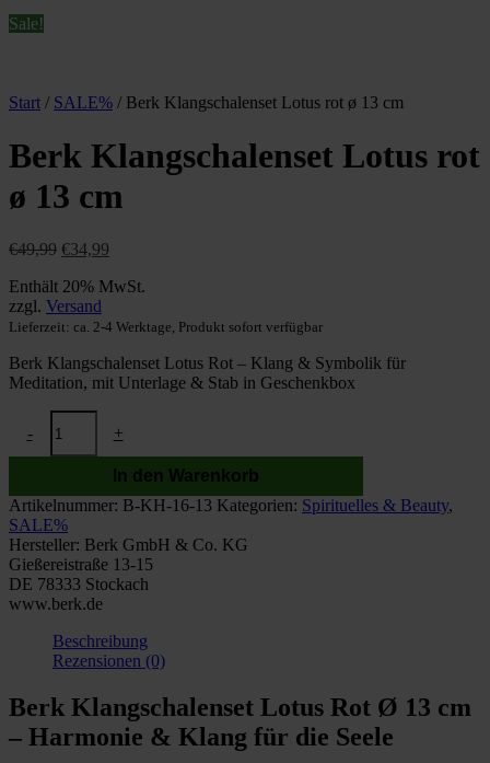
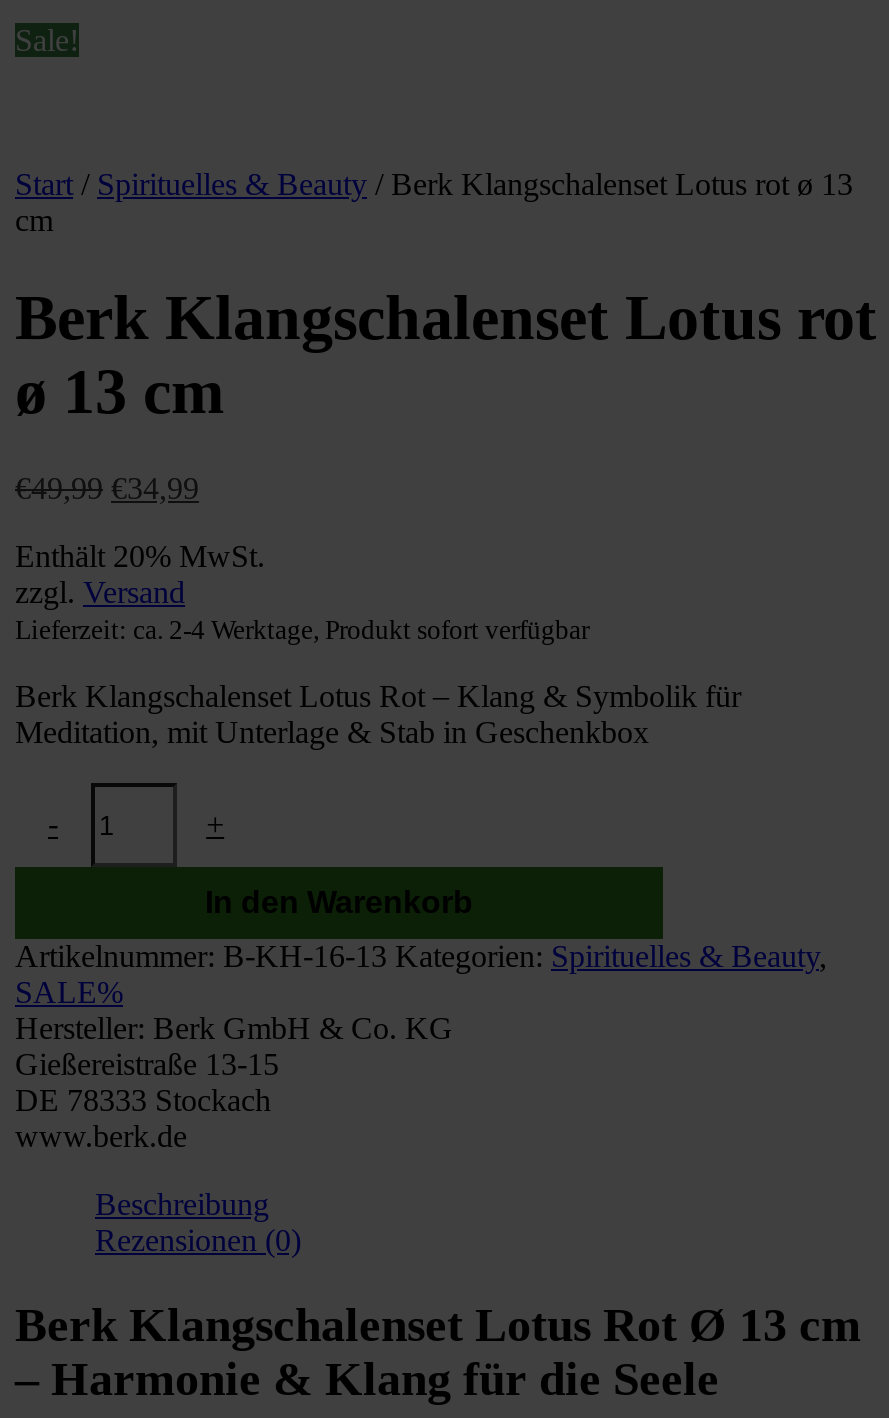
- Start / SALE% / Berk Klangschalenset Lotus rot ø 13 cm
+ Start / Spirituelles & Beauty / Berk Klangschalenset Lotus rot ø 13
+ cm
